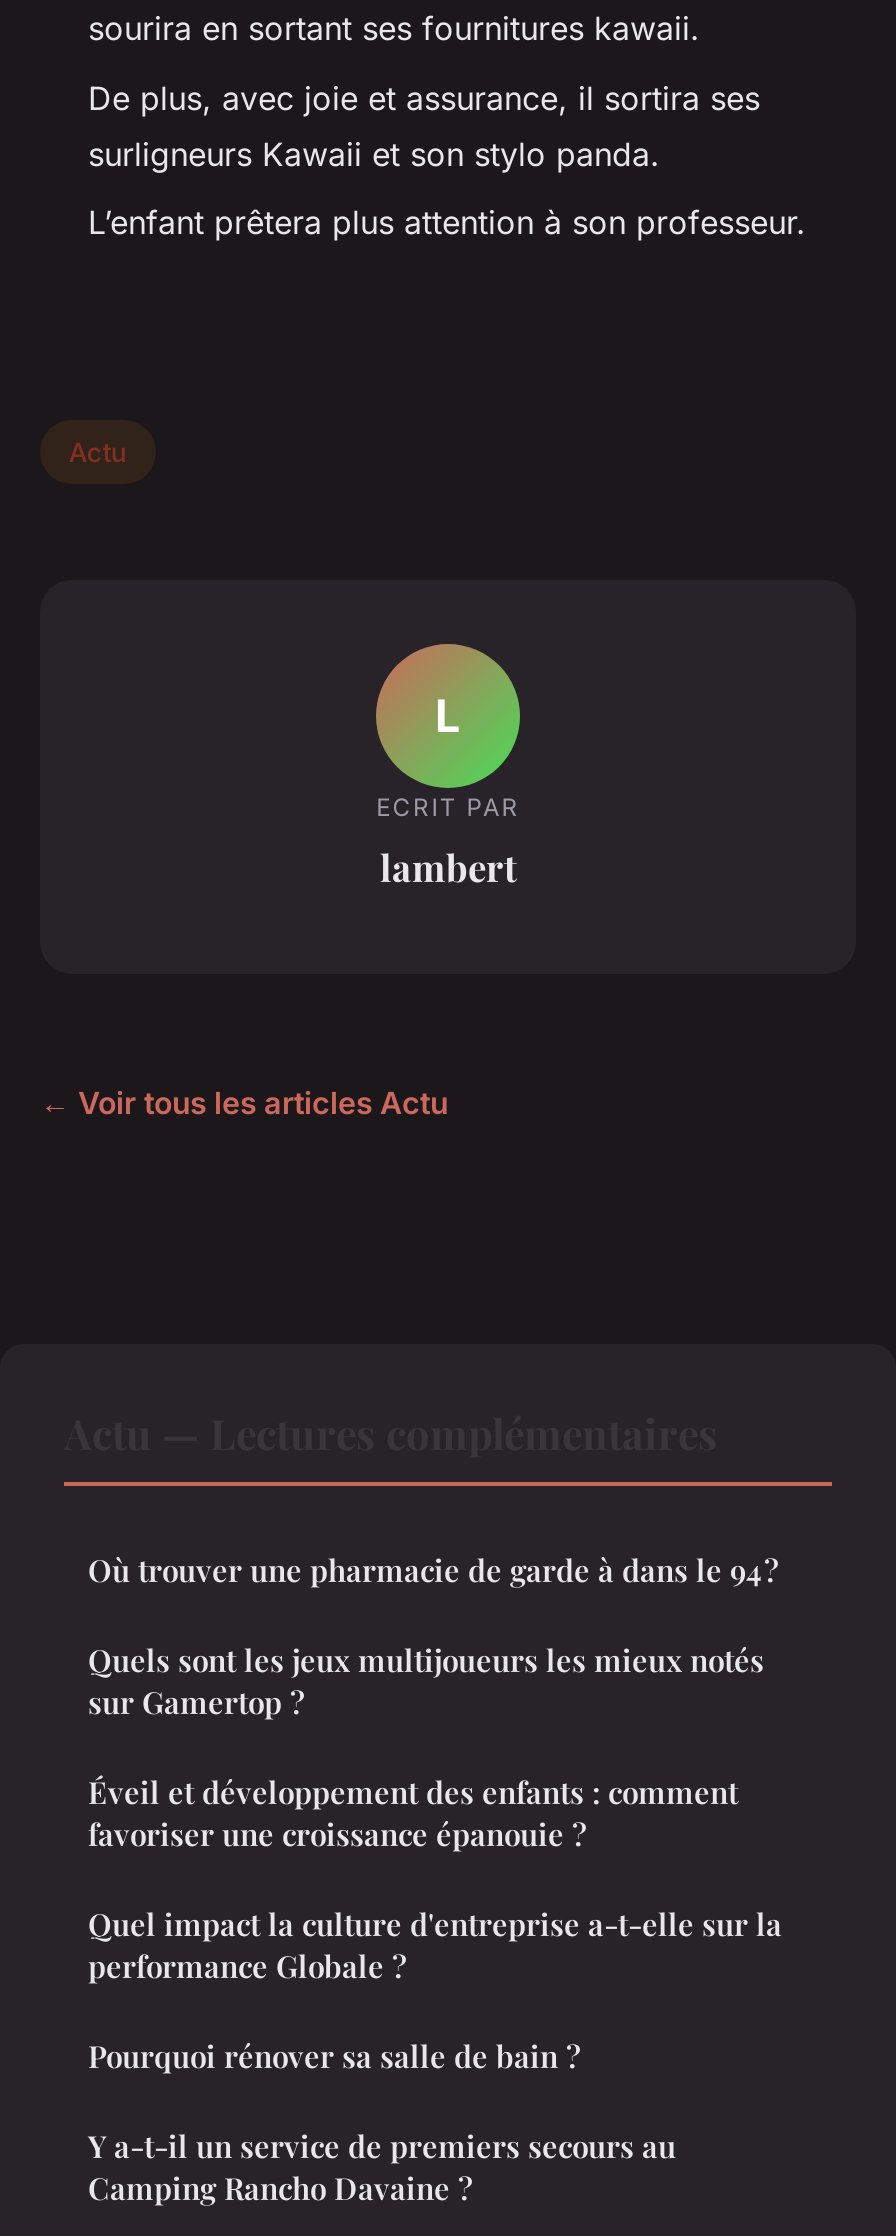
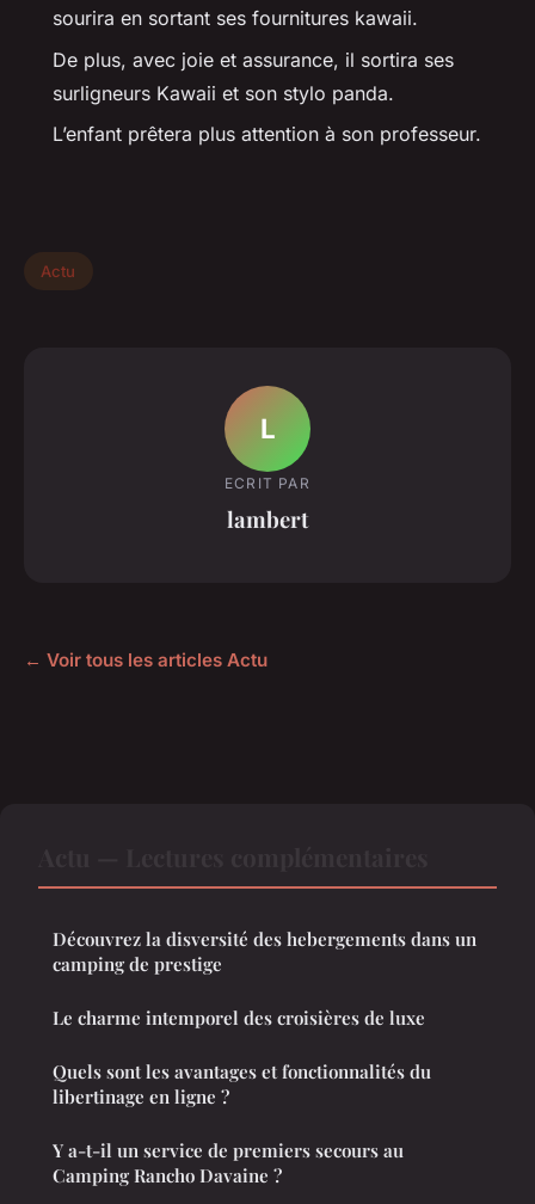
- Où trouver une pharmacie de garde à dans le 94 ?
- Quels sont les jeux multijoueurs les mieux notés
- sur Gamertop ?
- Éveil et développement des enfants : comment
- favoriser une croissance épanouie ?
- Quel impact la culture d'entreprise a-t-elle sur la
- performance Globale ?
- Pourquoi rénover sa salle de bain ?
+ Découvrez la disversité des hebergements dans un
+ camping de prestige
+ Le charme intemporel des croisières de luxe
+ Quels sont les avantages et fonctionnalités du
+ libertinage en ligne ?
